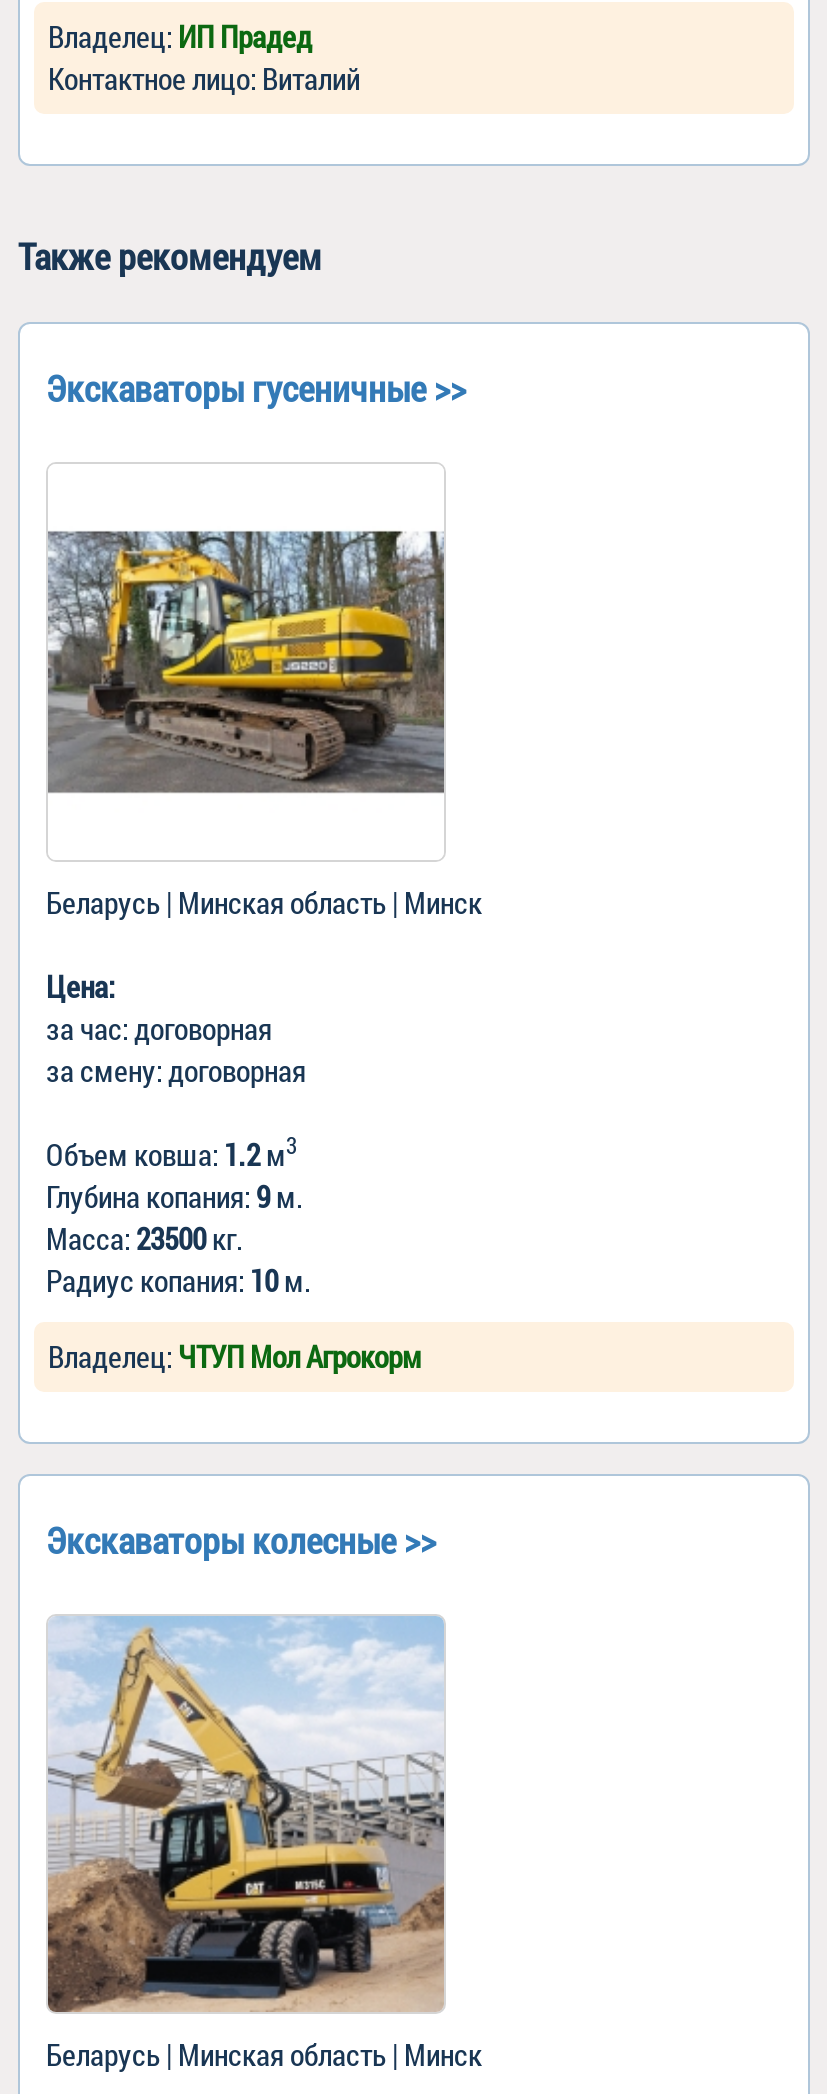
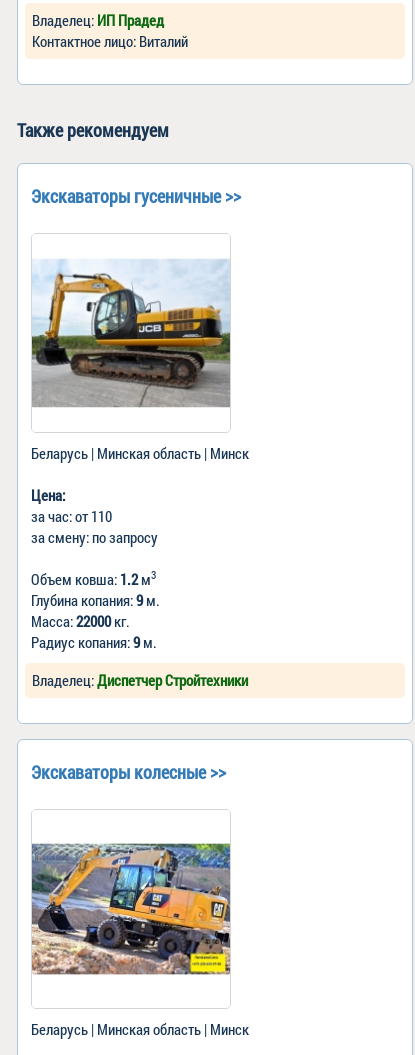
- [image]
+ [image]

- за час: договорная
- за смену: договорная
+ за час: от 110
+ за смену: по запросу

- Масса: 23500 кг.
- Радиус копания: 10 м.
+ Масса: 22000 кг.
+ Радиус копания: 9 м.

- Владелец: ЧТУП Мол Агрокорм
+ Владелец: Диспетчер Стройтехники

- [image]
+ [image]
